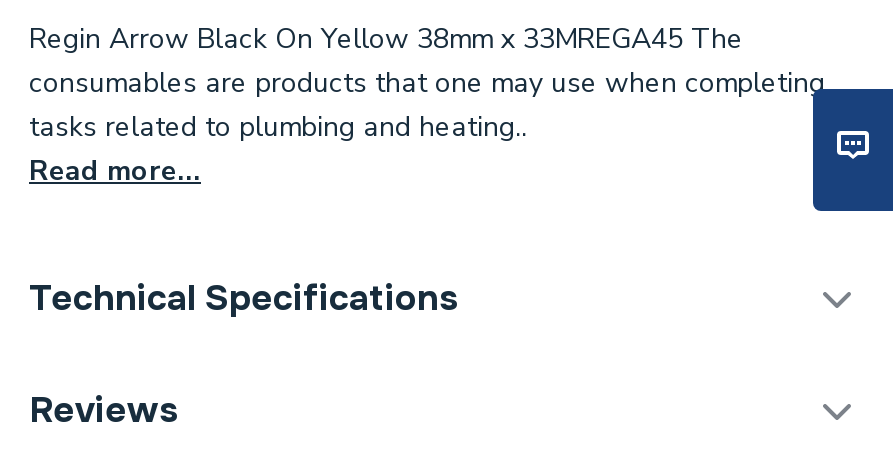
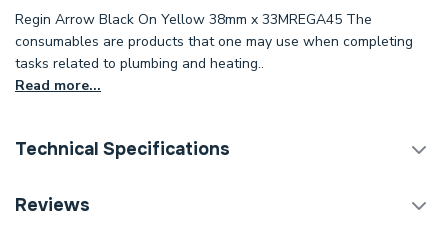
- [image]
